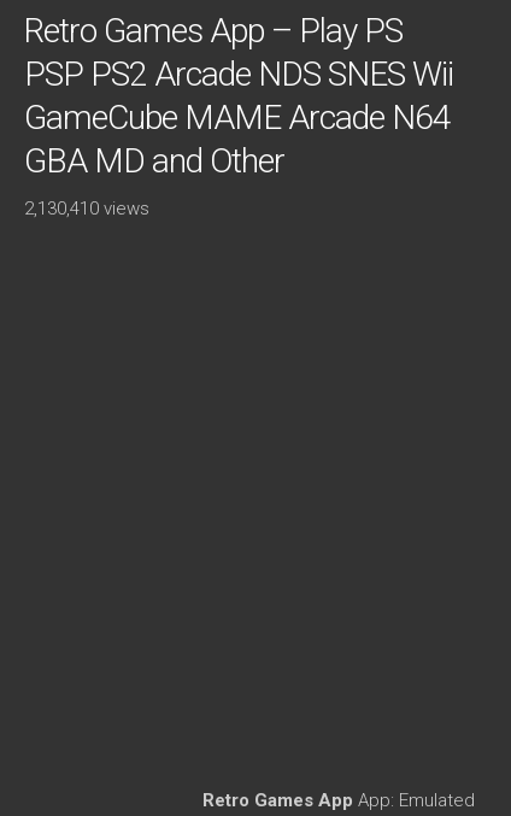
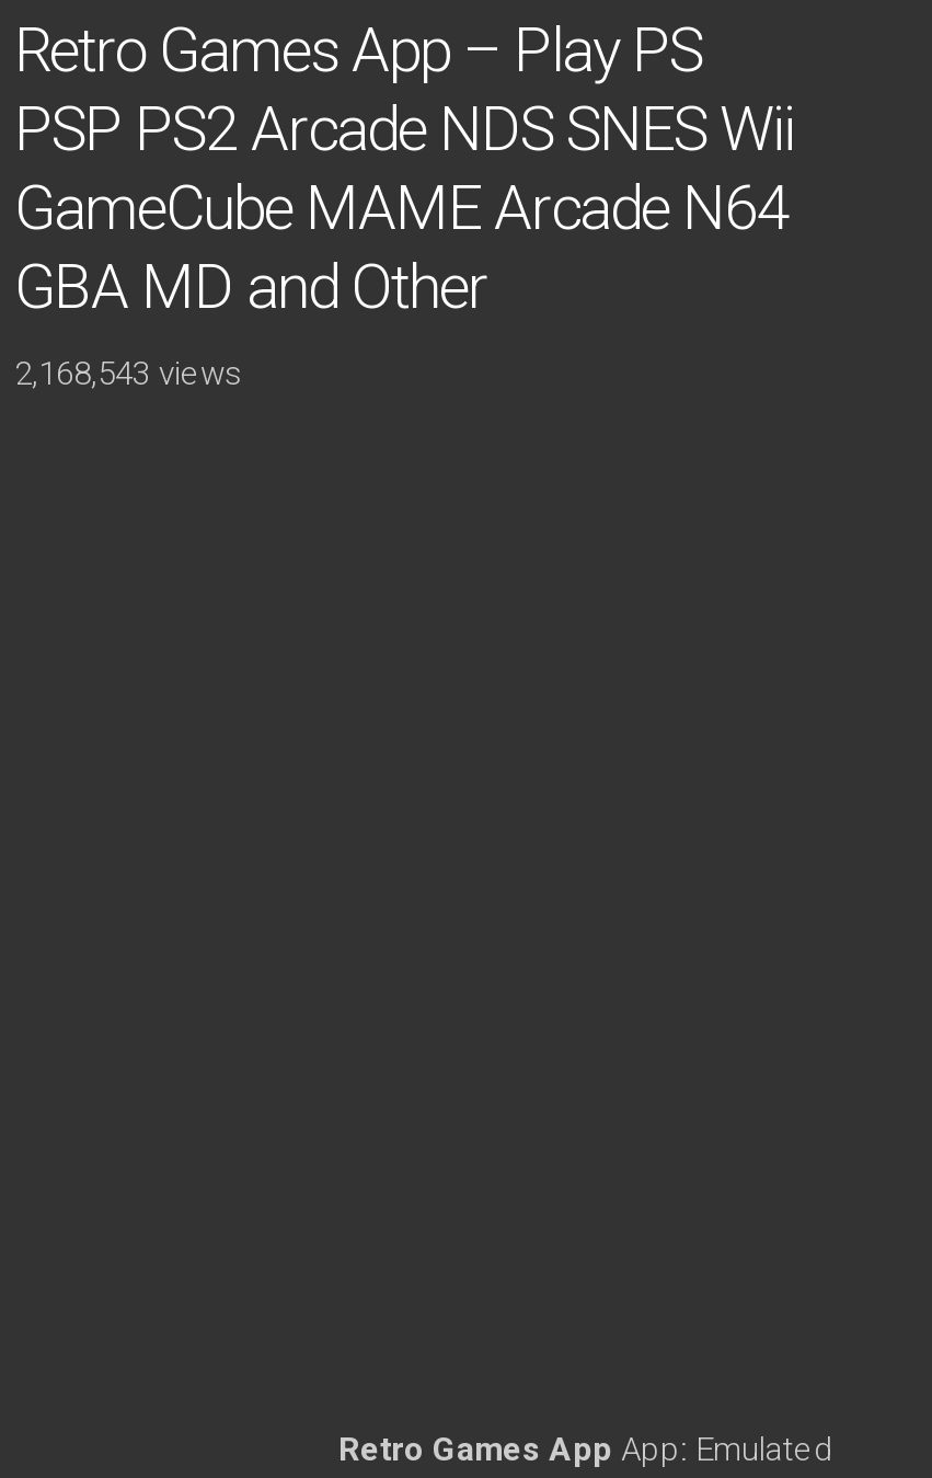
- 2,130,410 views
+ 2,168,543 views
